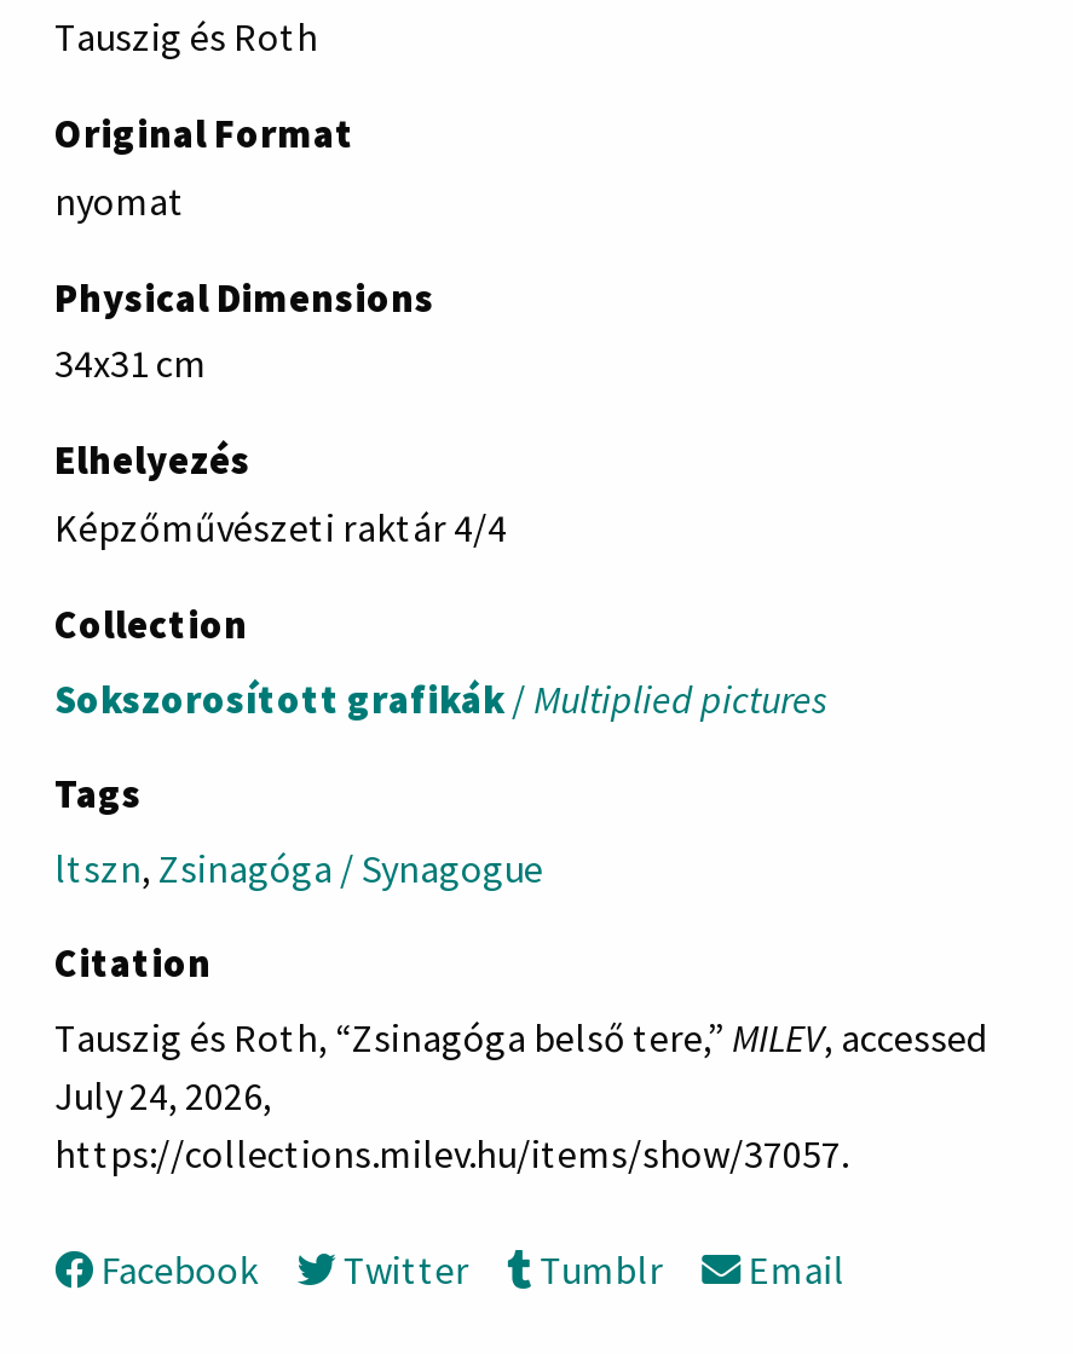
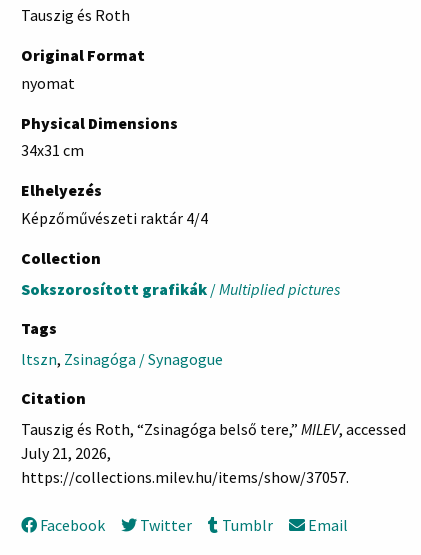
- July 24, 2026,
+ July 21, 2026,
